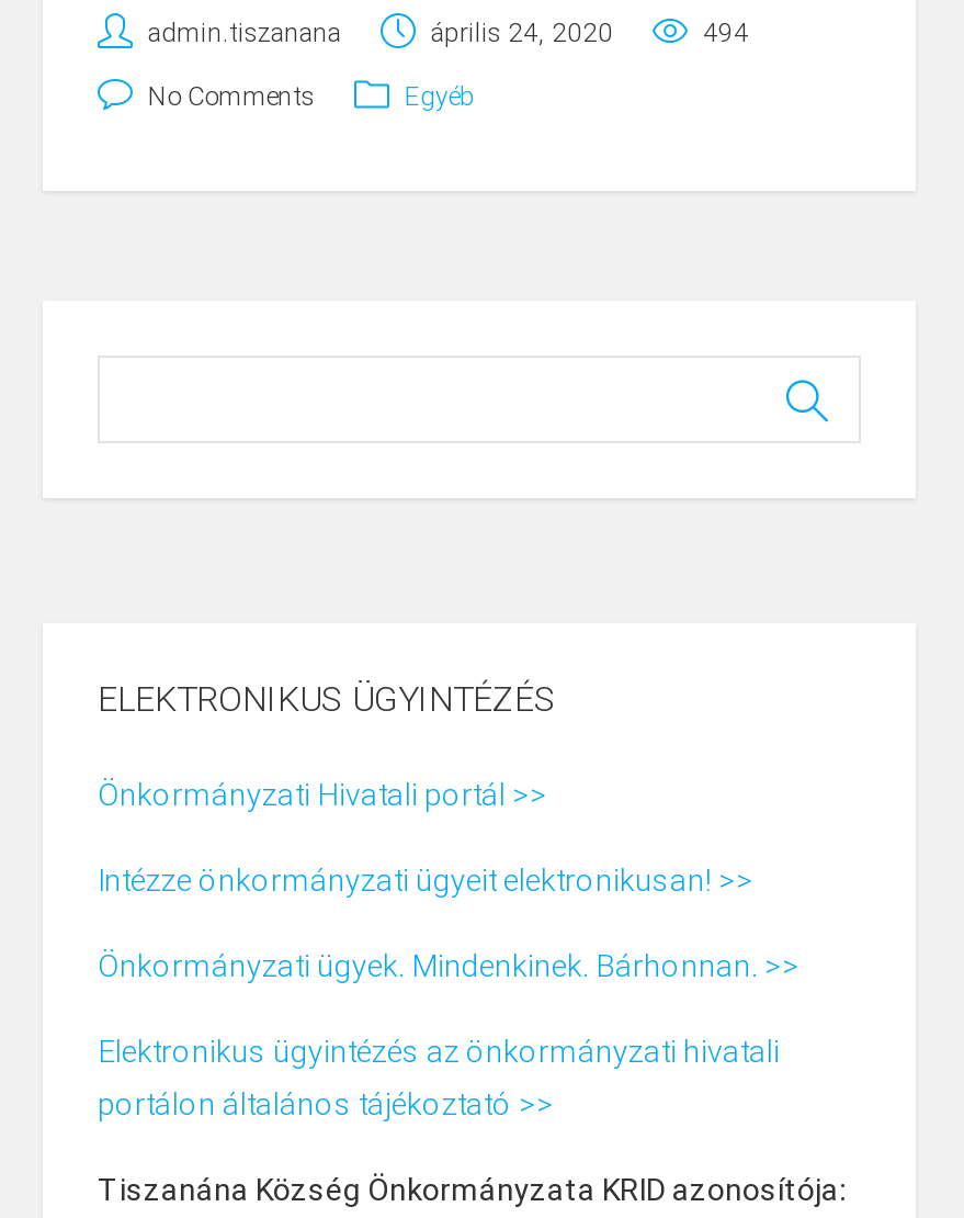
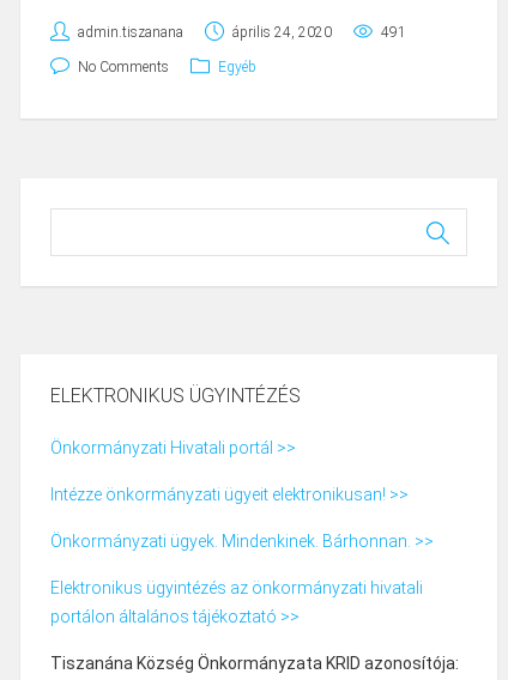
- 494
+ 491
